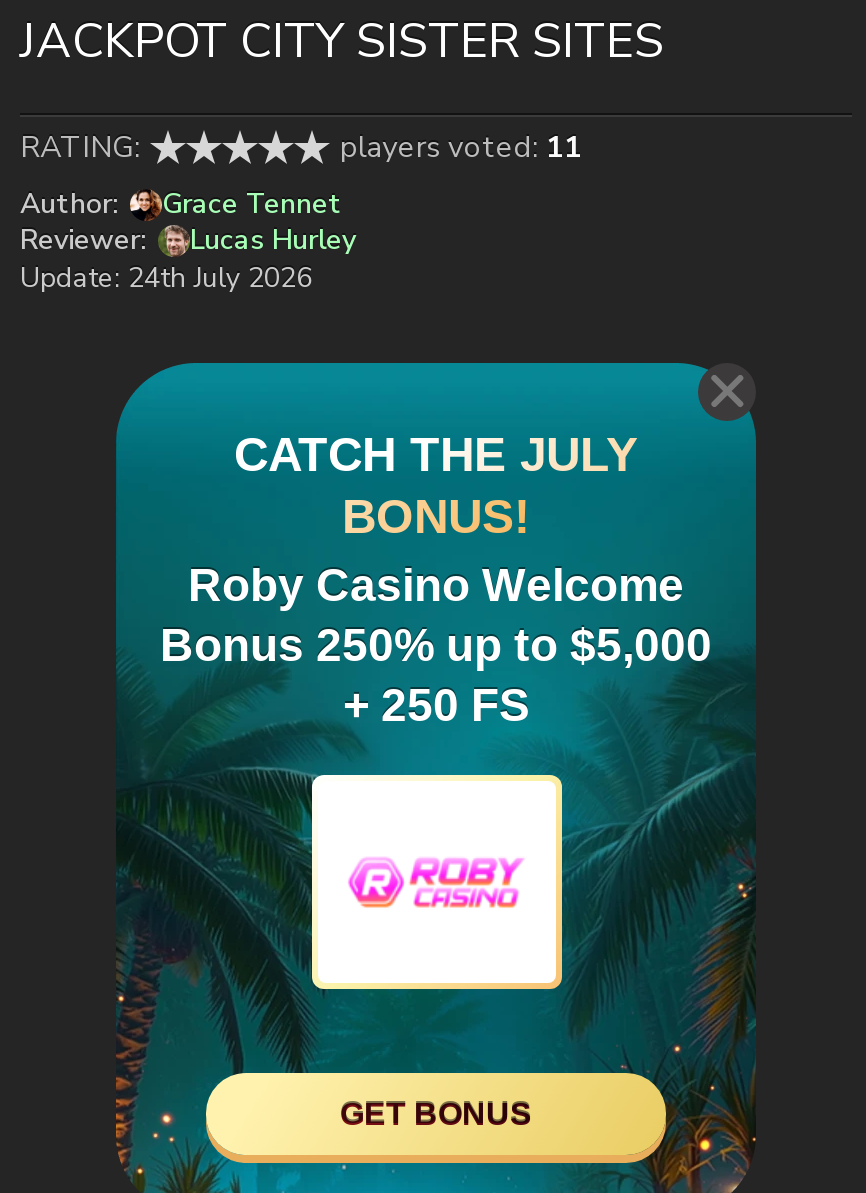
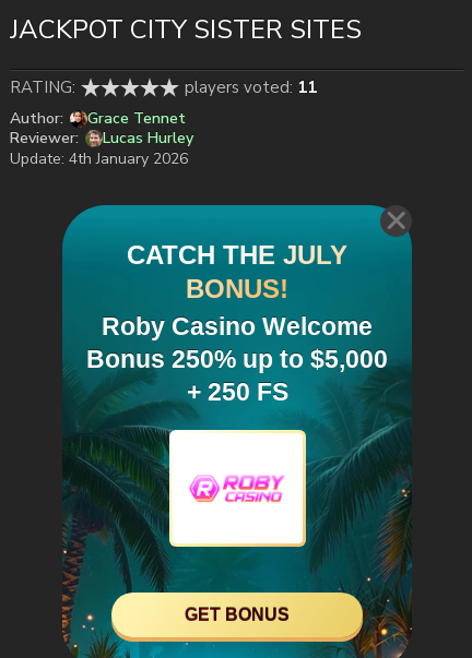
- Update: 24th July 2026
+ Update: 4th January 2026
